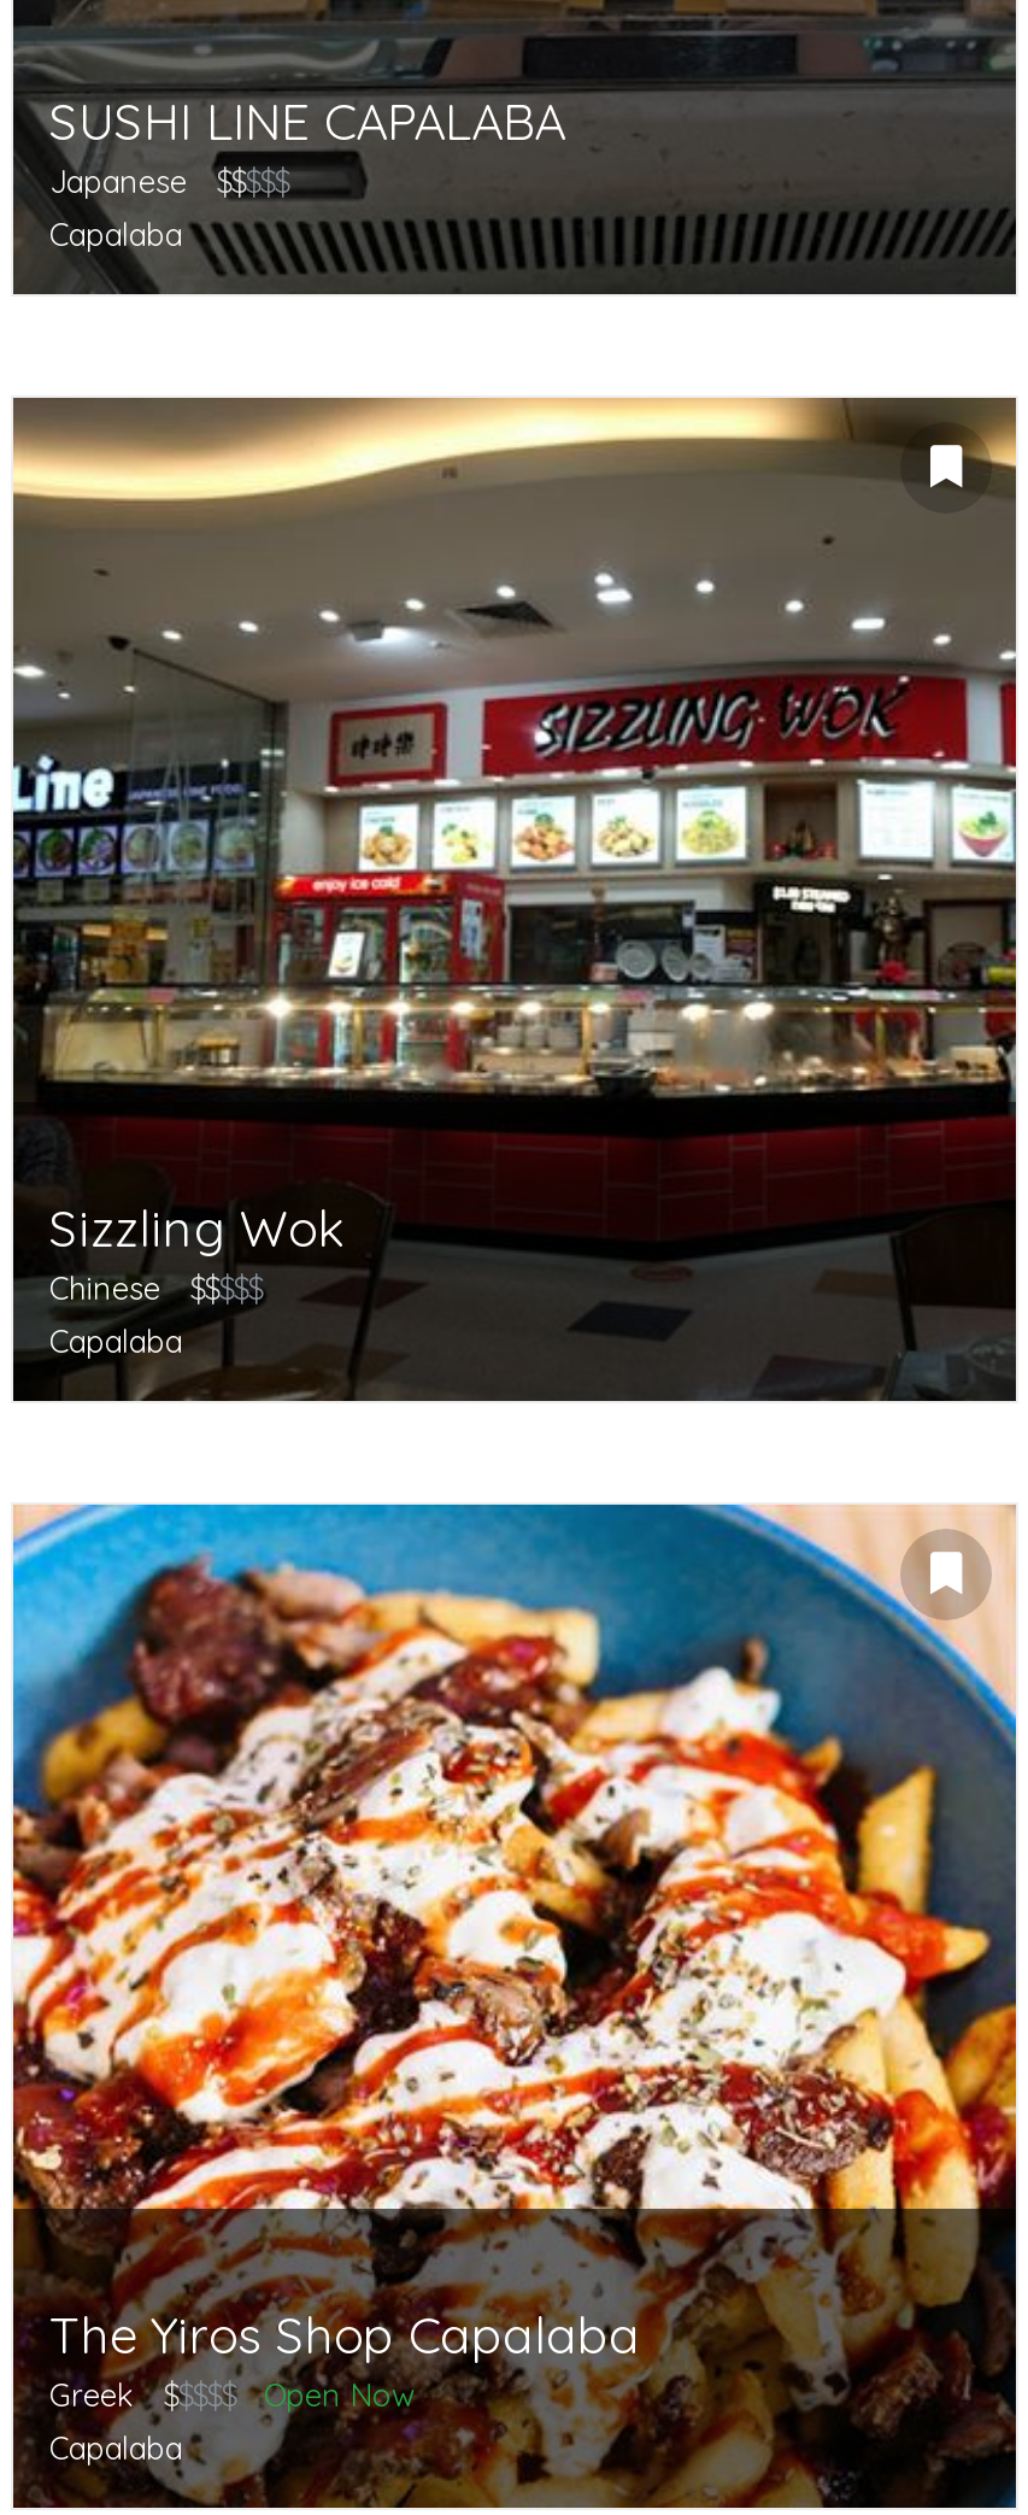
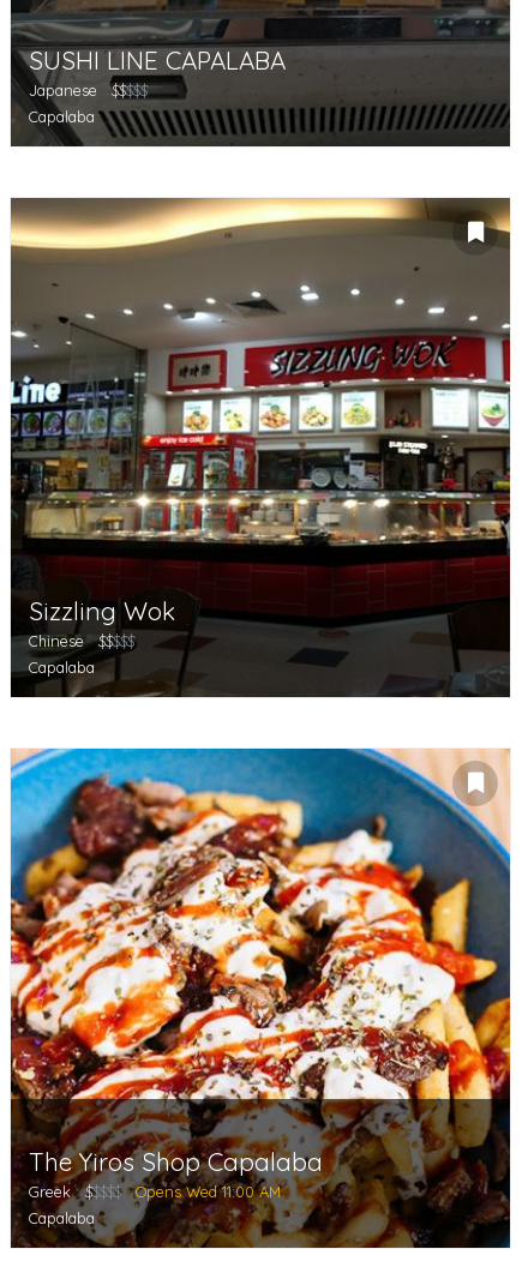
- Open Now
+ Opens Wed 11:00 AM
